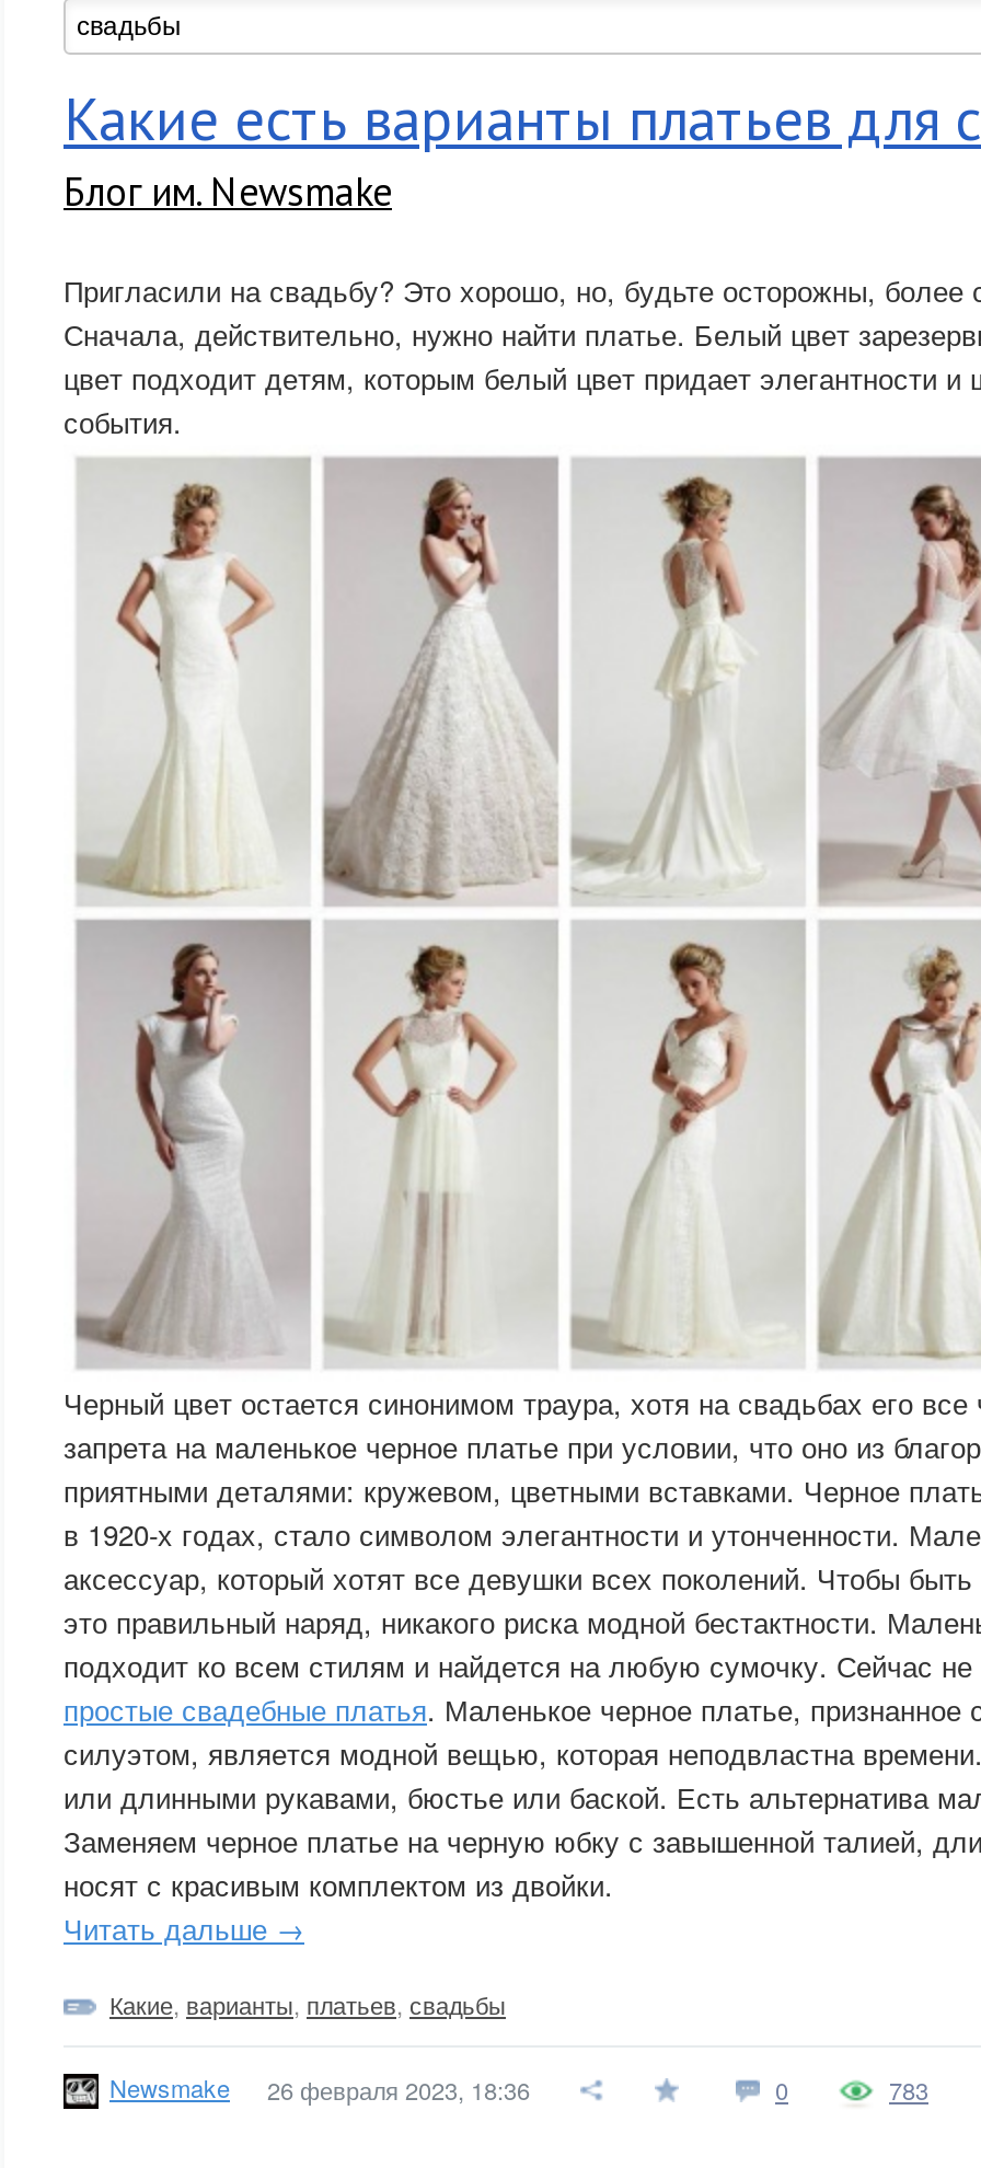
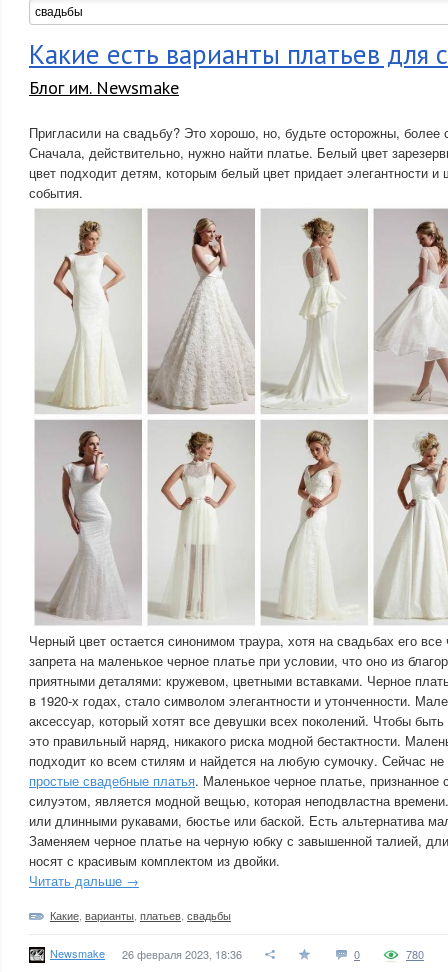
- 783
+ 780
